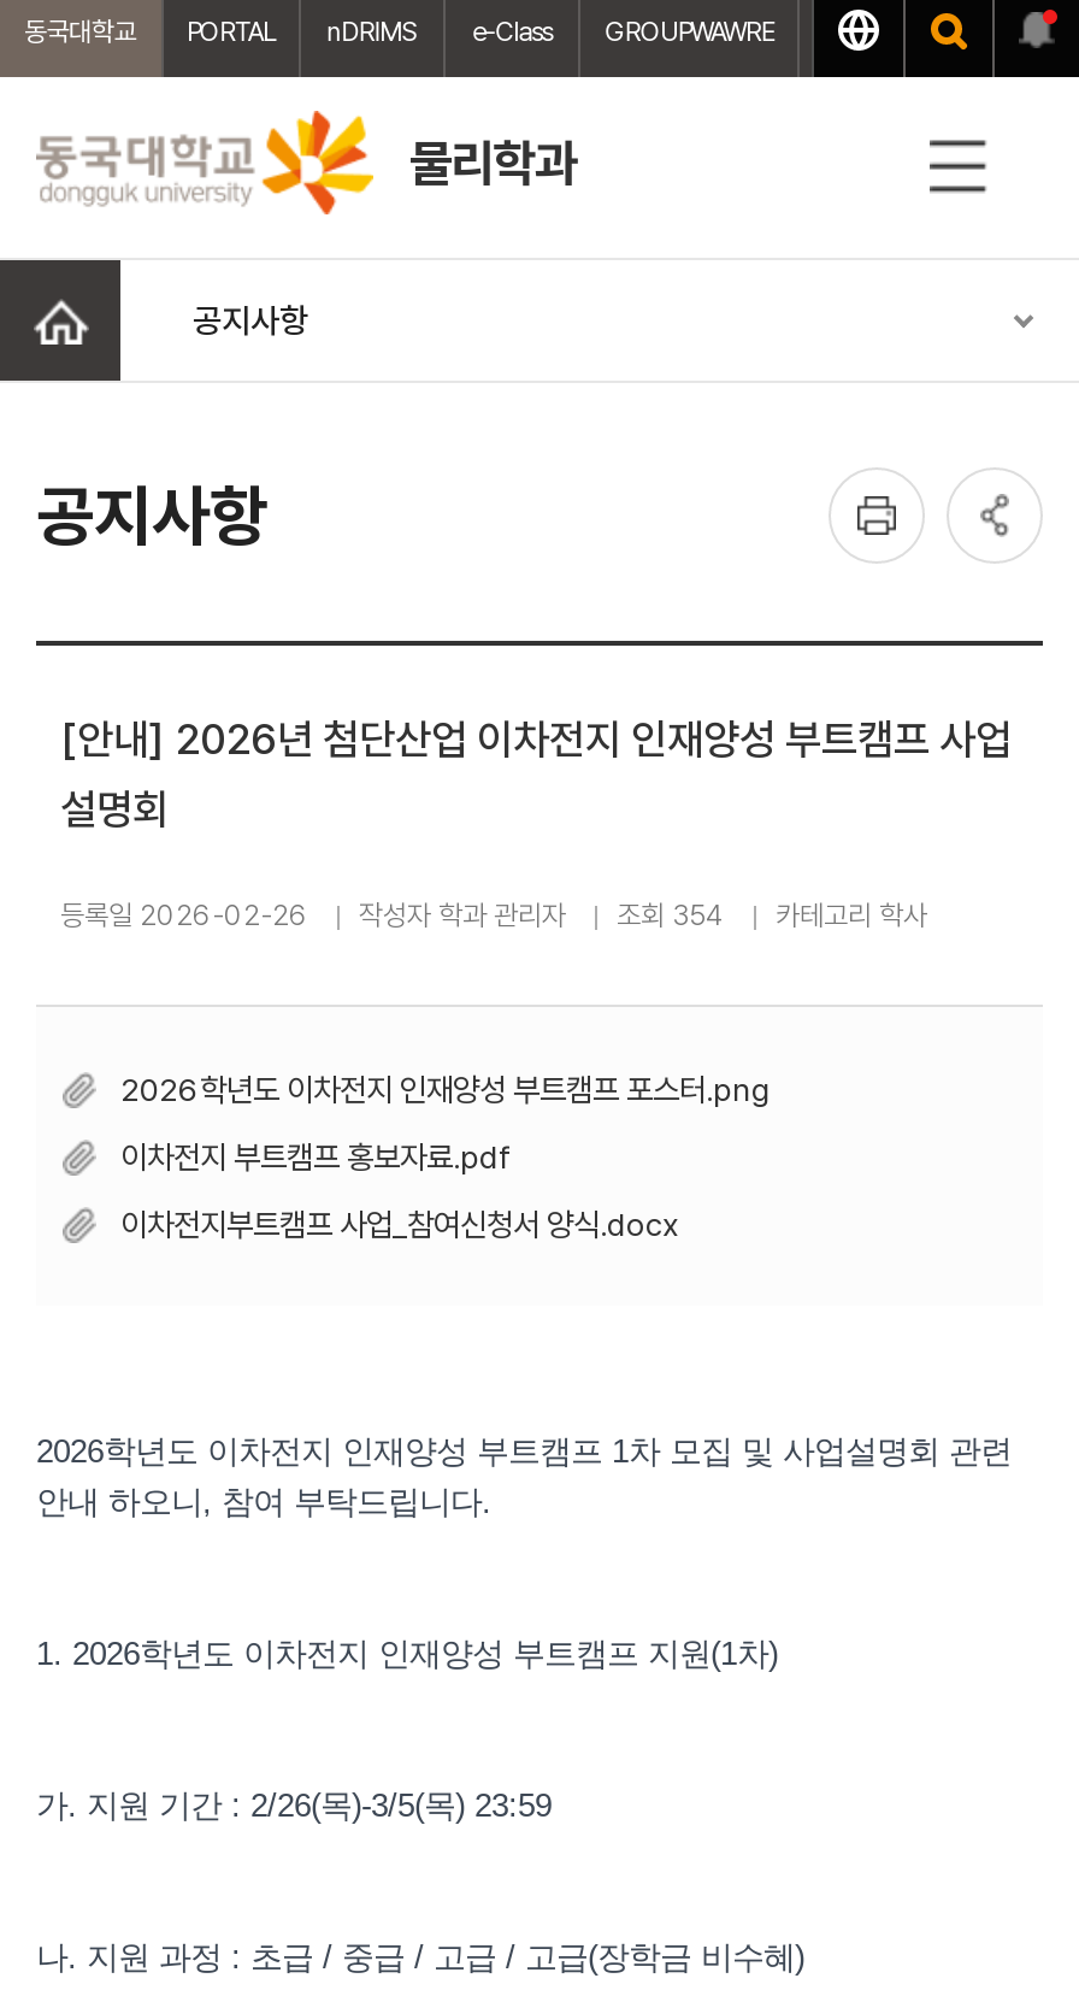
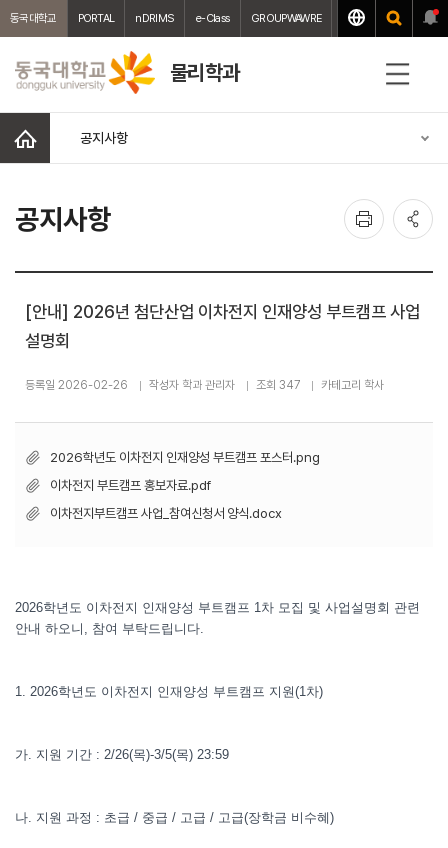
- 등록일 2026-02-26 작성자 학과 관리자 조회 354 카테고리 학사
+ 등록일 2026-02-26 작성자 학과 관리자 조회 347 카테고리 학사
